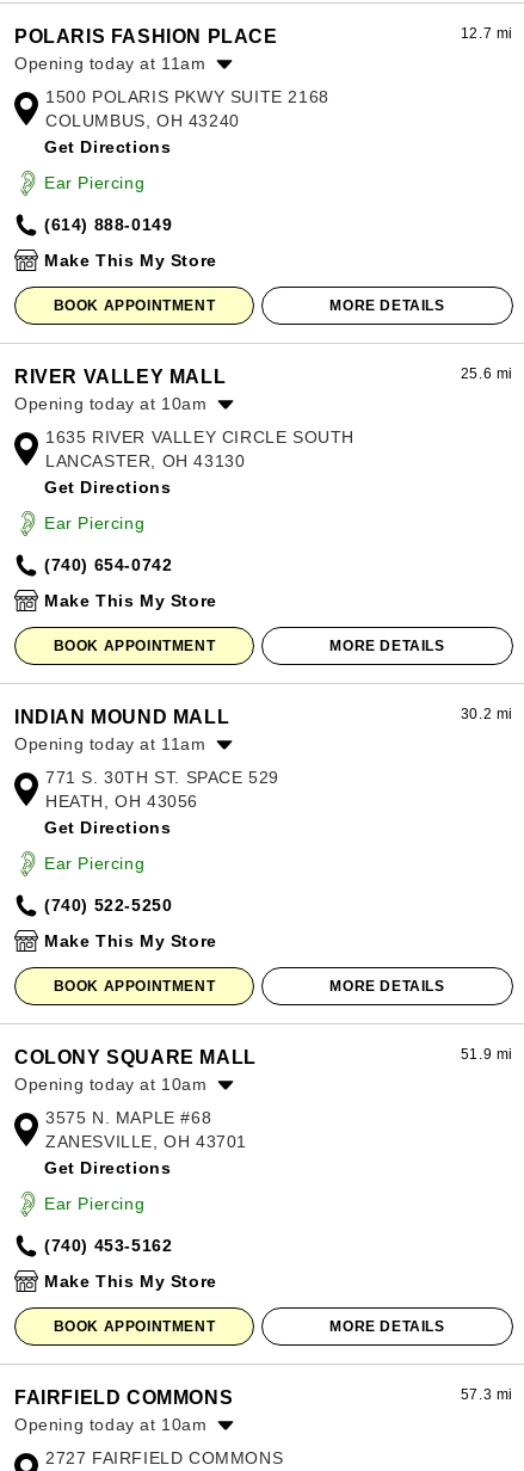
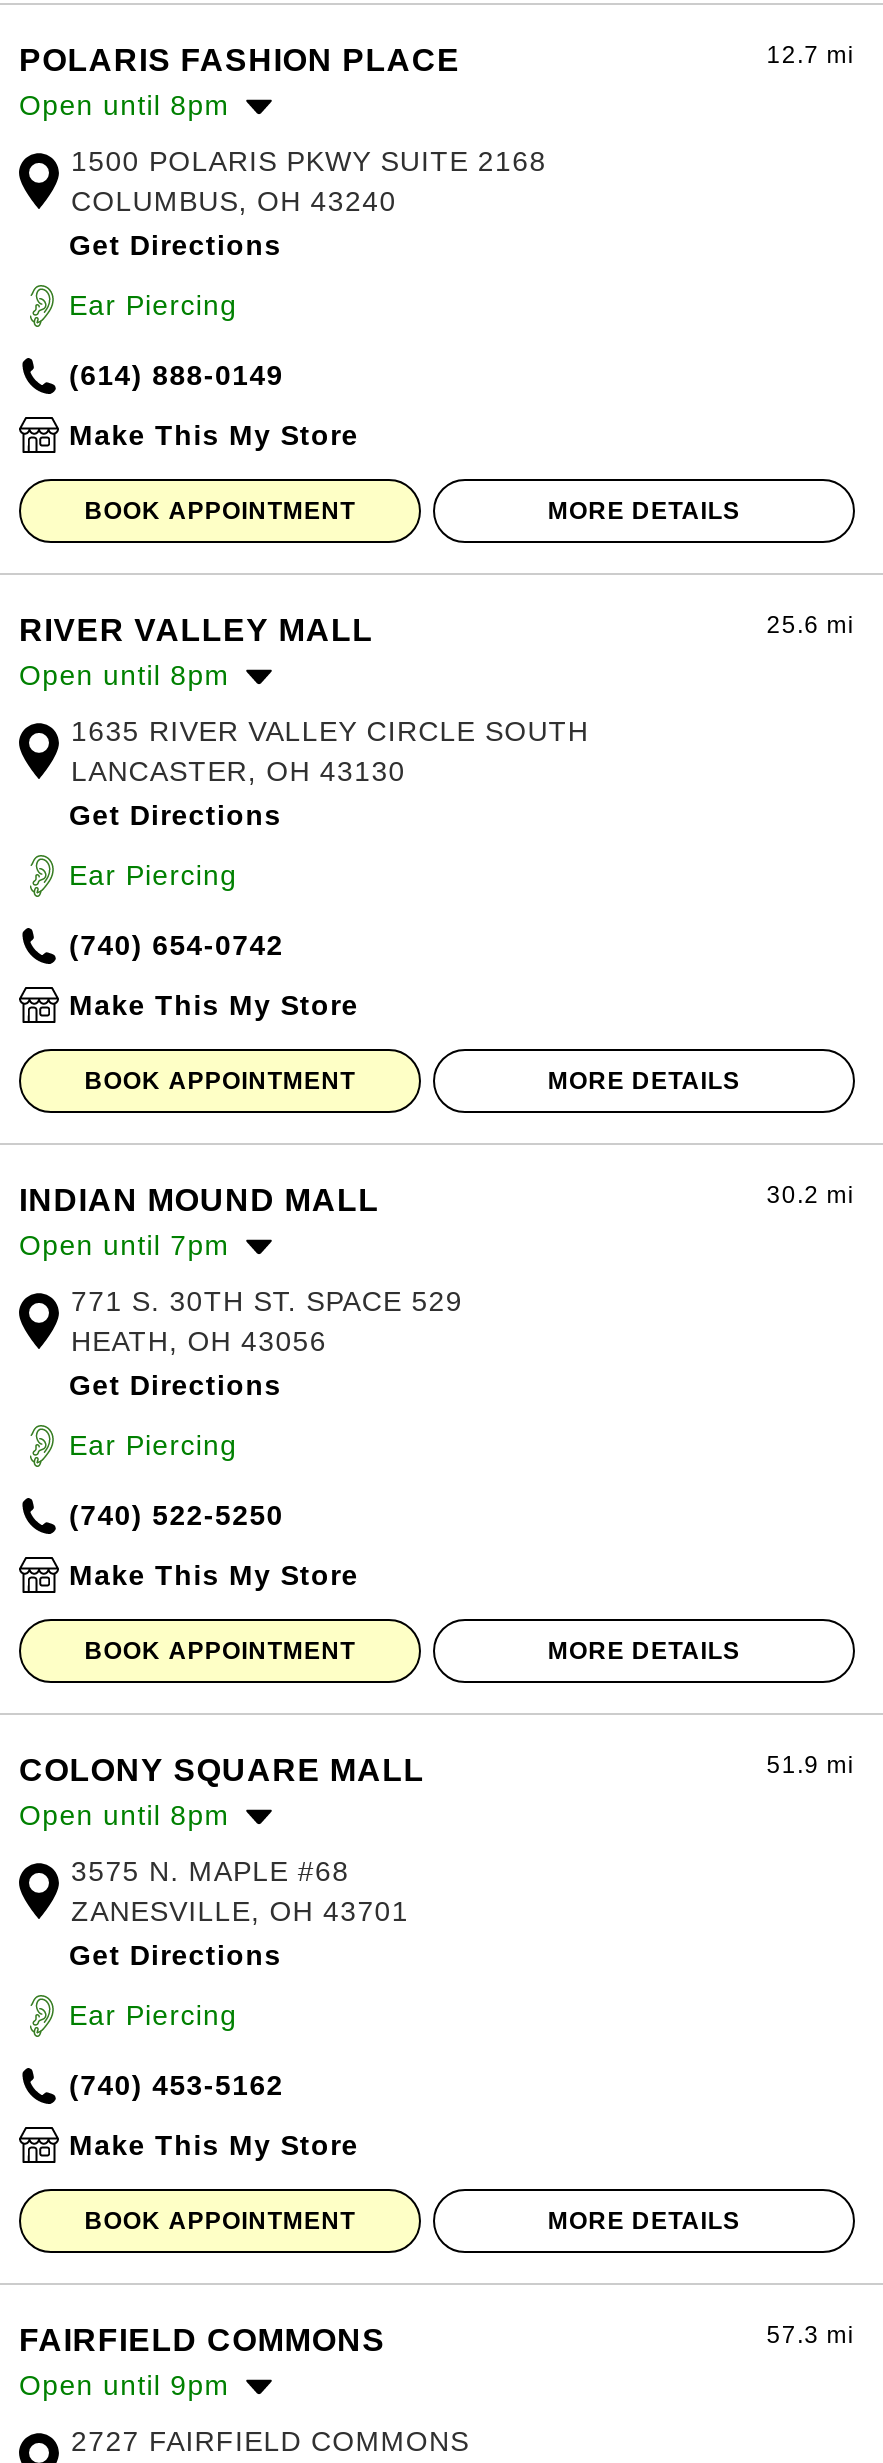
- Opening today at 11am
+ Open until 8pm

- Opening today at 10am
+ Open until 8pm

- Opening today at 11am
+ Open until 7pm

- Opening today at 10am
+ Open until 8pm

- Opening today at 10am
+ Open until 9pm
